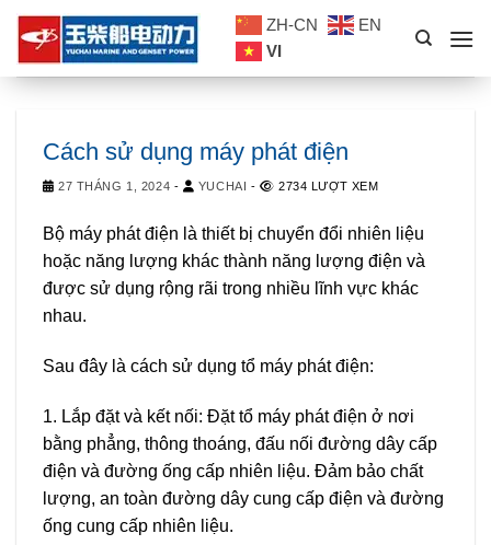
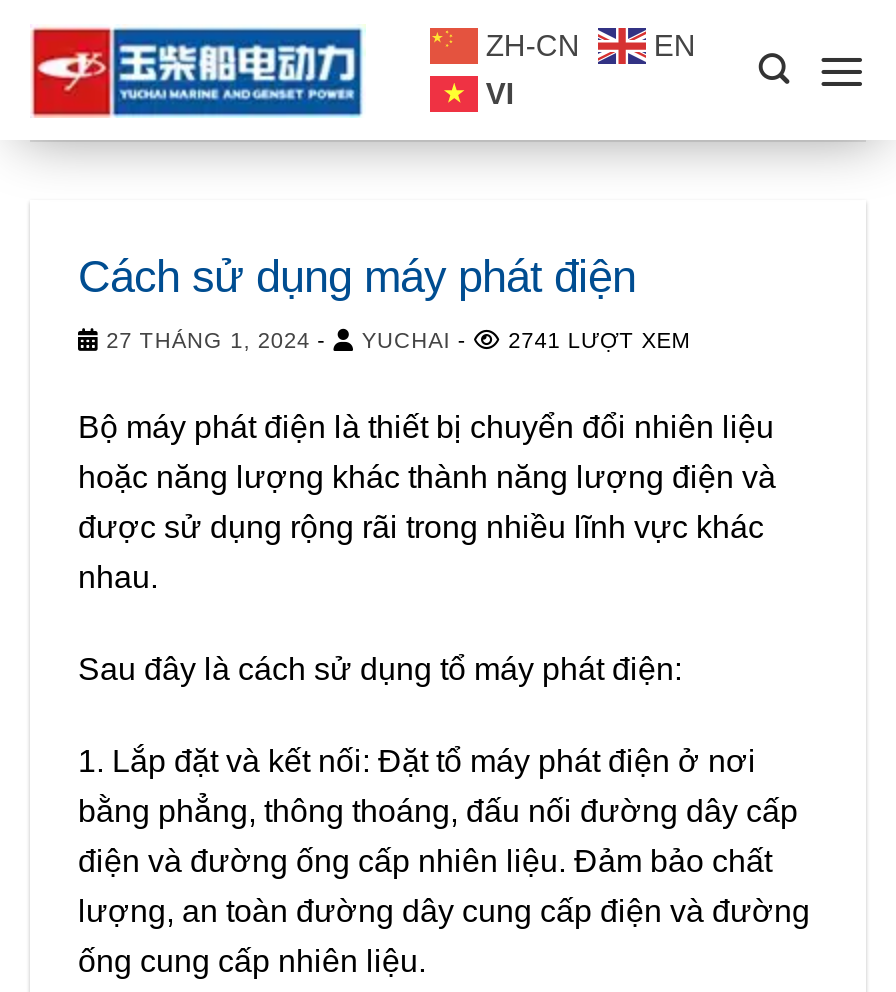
- 27 THÁNG 1, 2024 - YUCHAI - 2734 LƯỢT XEM
+ 27 THÁNG 1, 2024 - YUCHAI - 2741 LƯỢT XEM
